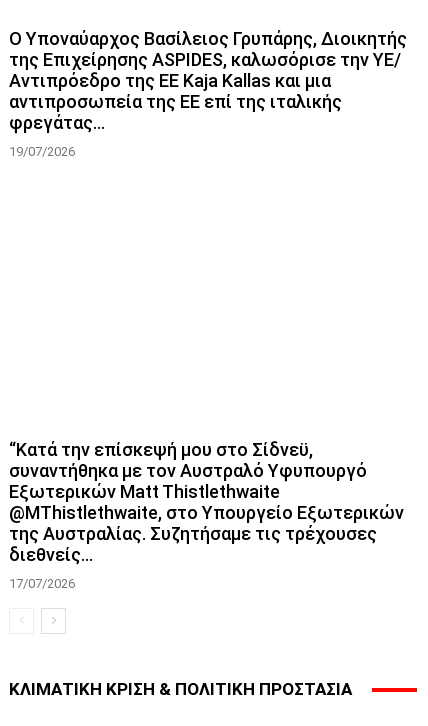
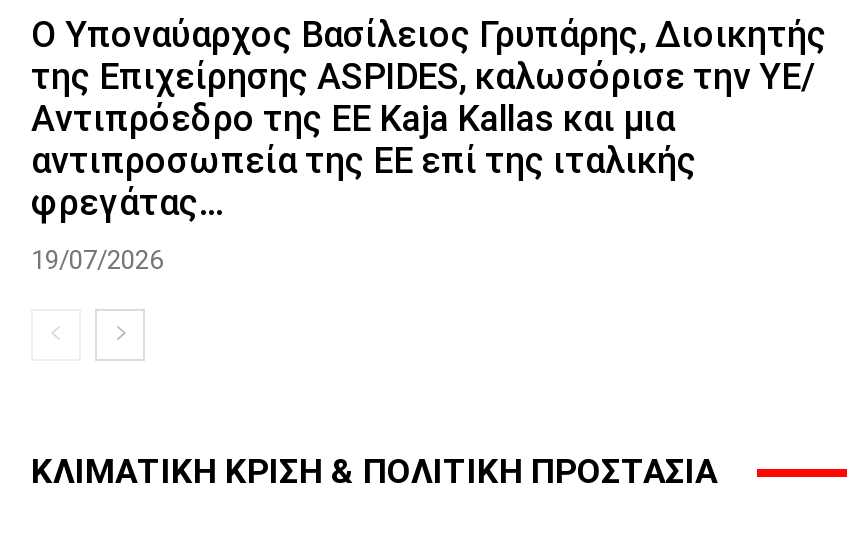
- “Κατά την επίσκεψή μου στο Σίδνεϋ,
- συναντήθηκα με τον Αυστραλό Υφυπουργό
- Εξωτερικών Matt Thistlethwaite
- @MThistlethwaite, στο Υπουργείο Εξωτερικών
- της Αυστραλίας. Συζητήσαμε τις τρέχουσες
- διεθνείς...
- 17/07/2026
